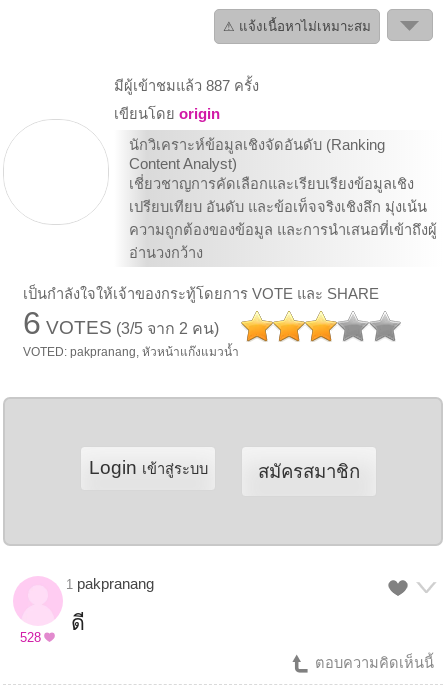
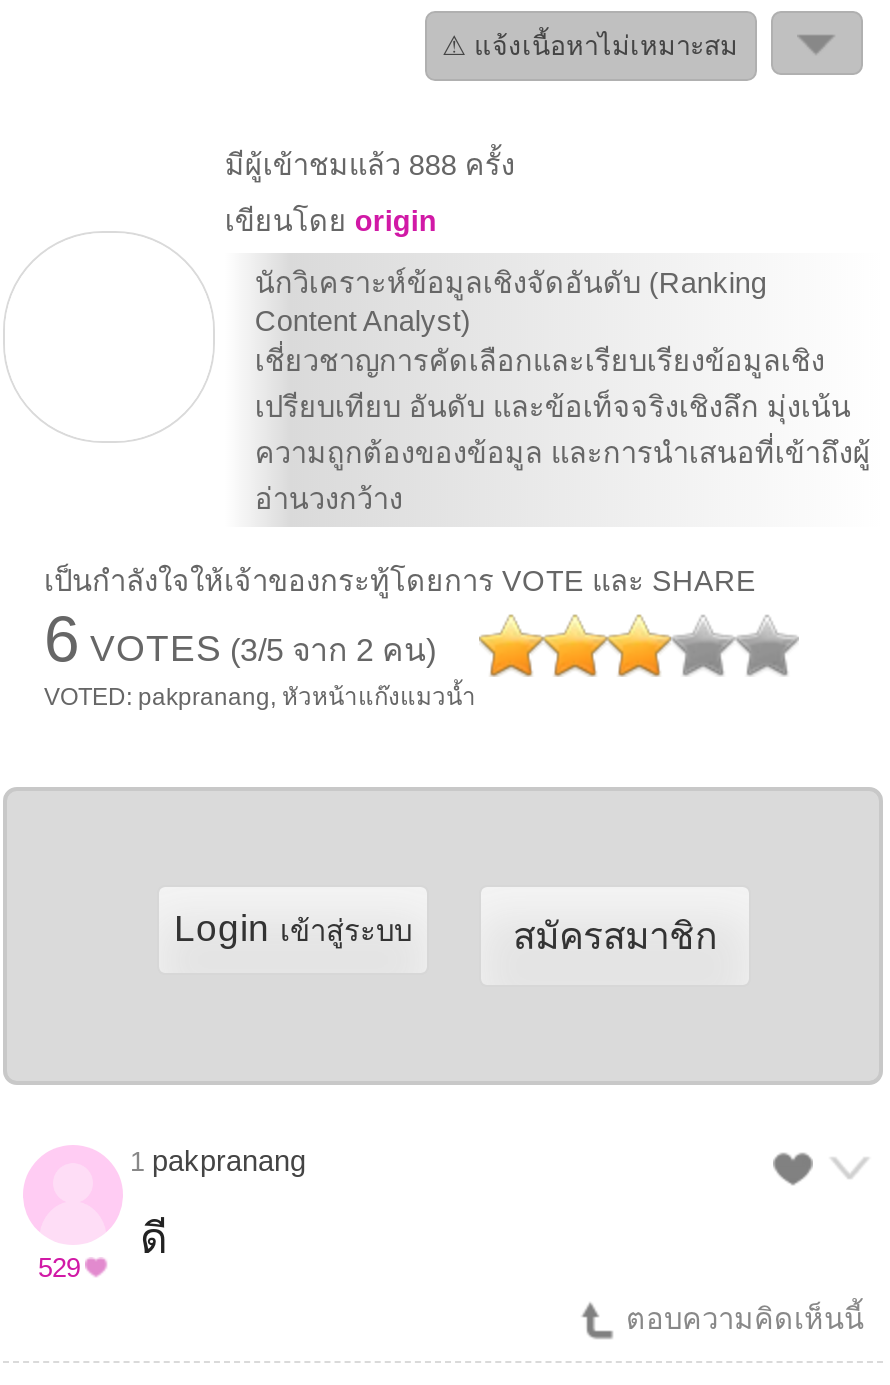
- มีผู้เข้าชมแล้ว 887 ครั้ง
+ มีผู้เข้าชมแล้ว 888 ครั้ง

- 528
+ 529
